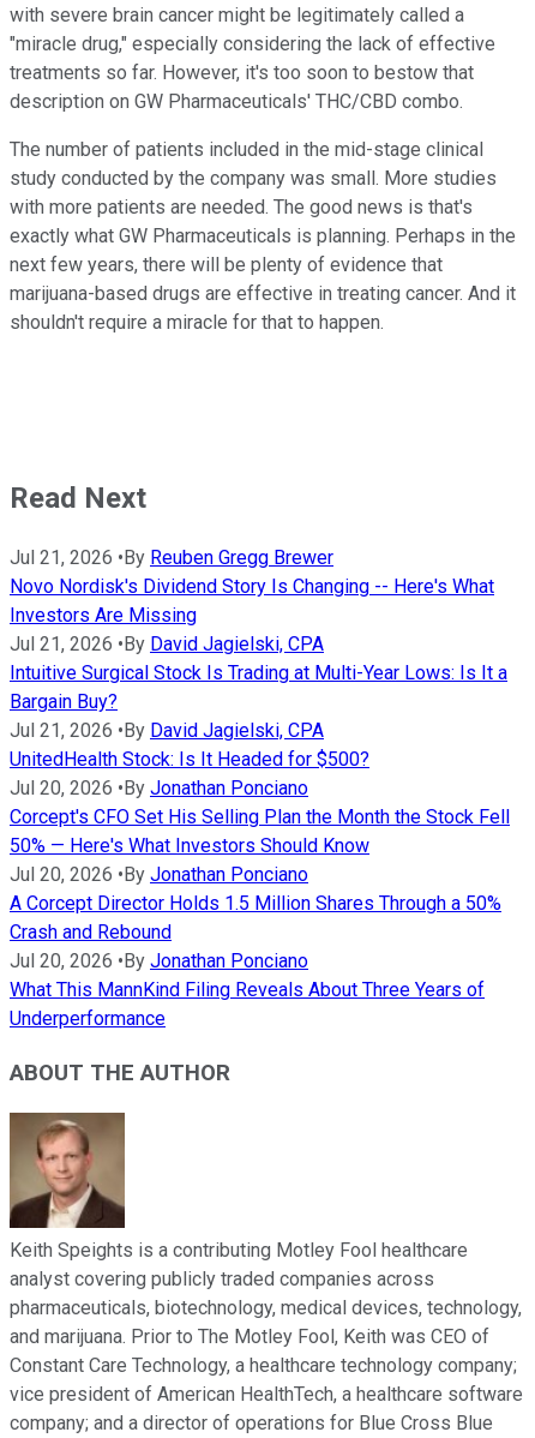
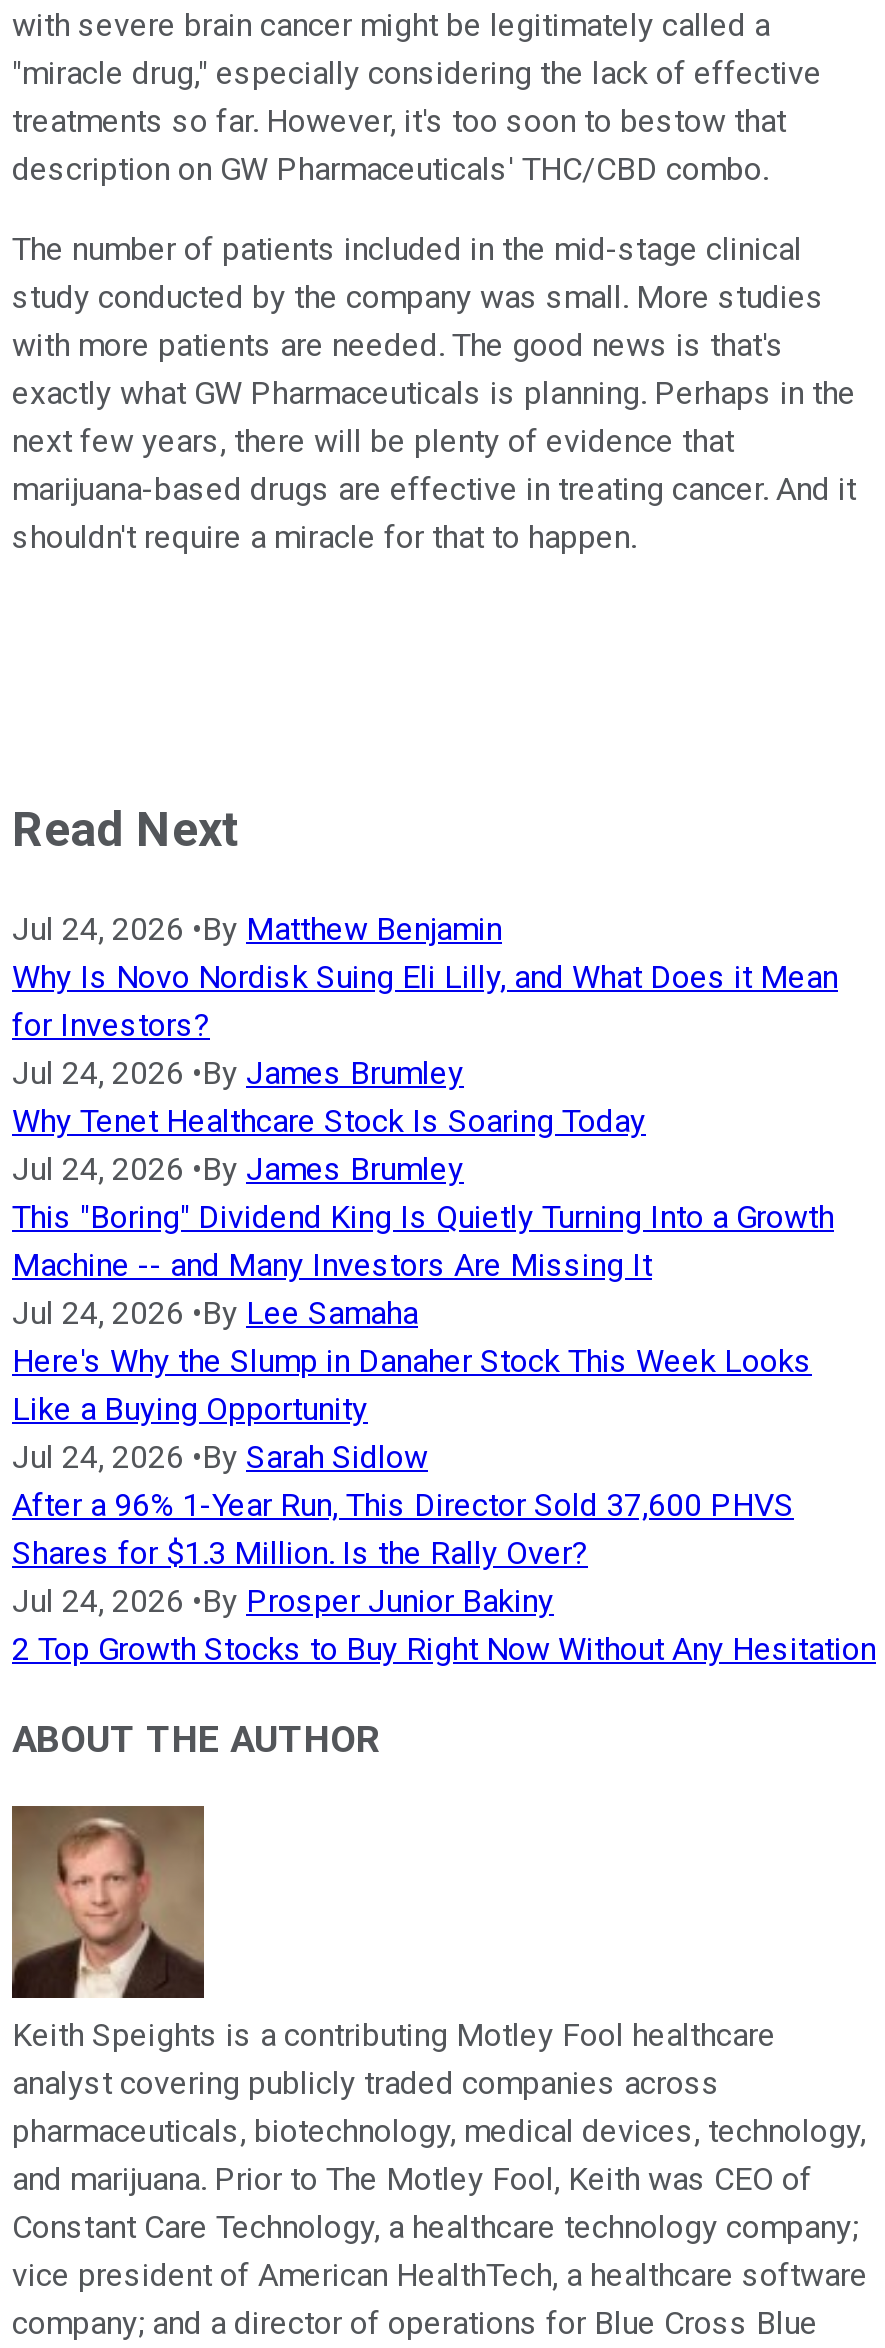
- Jul 21, 2026 • By Reuben Gregg Brewer
- Novo Nordisk's Dividend Story Is Changing -- Here's What
- Investors Are Missing
- Jul 21, 2026 • By David Jagielski, CPA
- Intuitive Surgical Stock Is Trading at Multi-Year Lows: Is It a
- Bargain Buy?
- Jul 21, 2026 • By David Jagielski, CPA
- UnitedHealth Stock: Is It Headed for $500?
- Jul 20, 2026 • By Jonathan Ponciano
- Corcept's CFO Set His Selling Plan the Month the Stock Fell
- 50% — Here's What Investors Should Know
- Jul 20, 2026 • By Jonathan Ponciano
- A Corcept Director Holds 1.5 Million Shares Through a 50%
- Crash and Rebound
- Jul 20, 2026 • By Jonathan Ponciano
- What This MannKind Filing Reveals About Three Years of
- Underperformance
+ Jul 24, 2026 • By Matthew Benjamin
+ Why Is Novo Nordisk Suing Eli Lilly, and What Does it Mean
+ for Investors?
+ Jul 24, 2026 • By James Brumley
+ Why Tenet Healthcare Stock Is Soaring Today
+ Jul 24, 2026 • By James Brumley
+ This "Boring" Dividend King Is Quietly Turning Into a Growth
+ Machine -- and Many Investors Are Missing It
+ Jul 24, 2026 • By Lee Samaha
+ Here's Why the Slump in Danaher Stock This Week Looks
+ Like a Buying Opportunity
+ Jul 24, 2026 • By Sarah Sidlow
+ After a 96% 1-Year Run, This Director Sold 37,600 PHVS
+ Shares for $1.3 Million. Is the Rally Over?
+ Jul 24, 2026 • By Prosper Junior Bakiny
+ 2 Top Growth Stocks to Buy Right Now Without Any Hesitation
